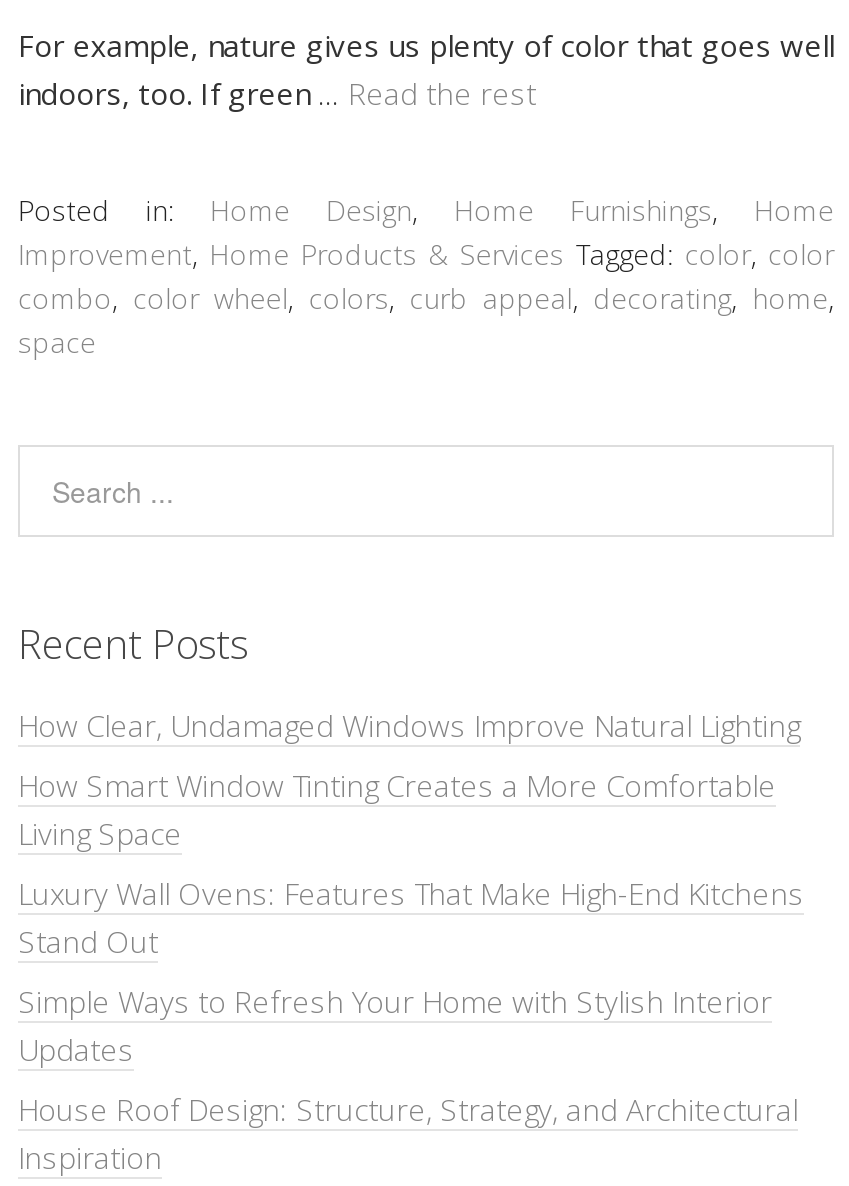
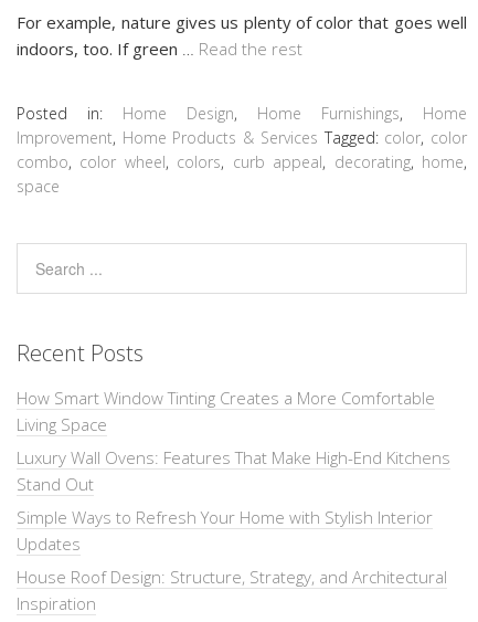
- How Clear, Undamaged Windows Improve Natural Lighting
